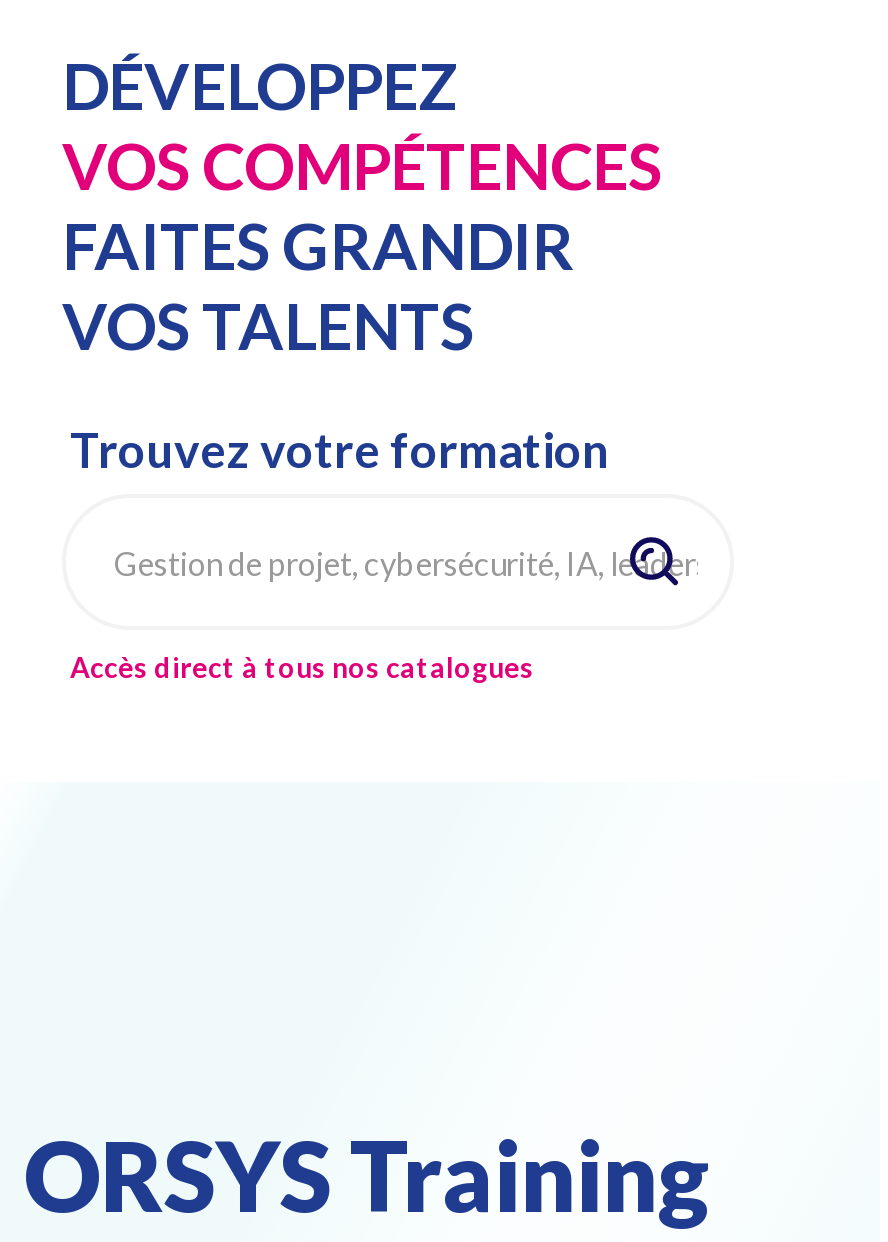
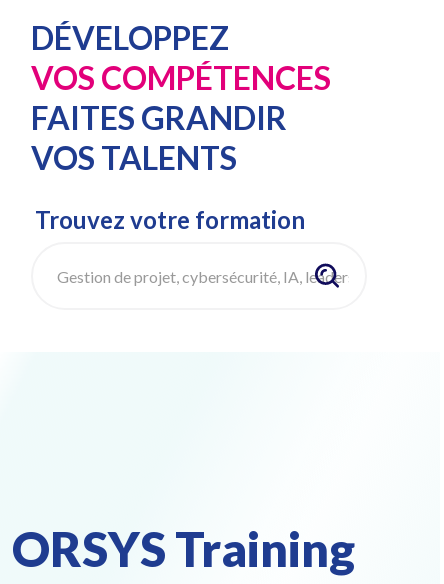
- Accès direct à tous nos catalogues
